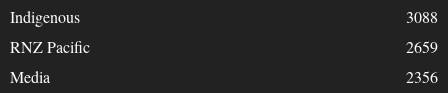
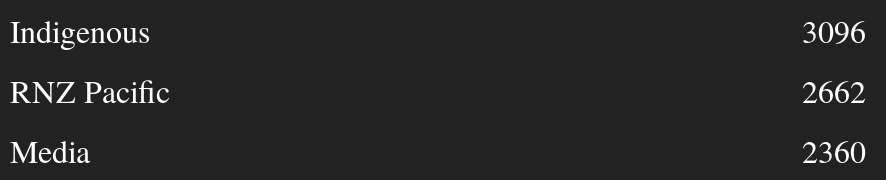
- 3088
+ 3096

- 2659
+ 2662

- 2356
+ 2360
